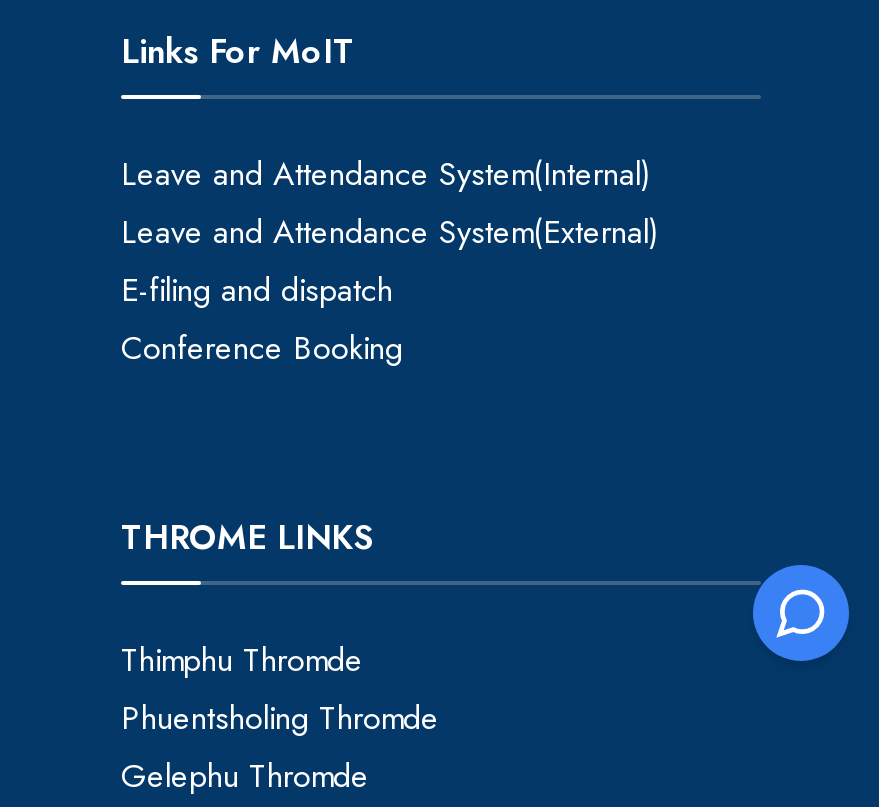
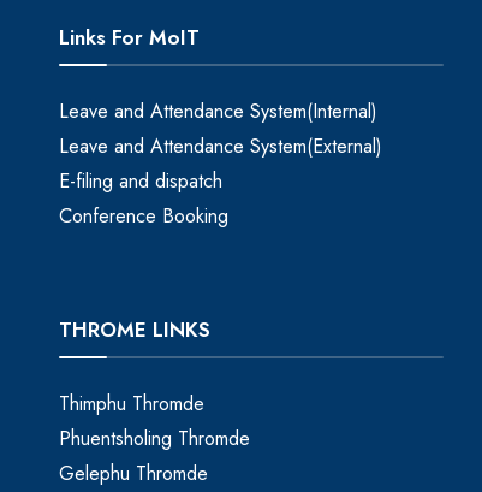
- [image]
